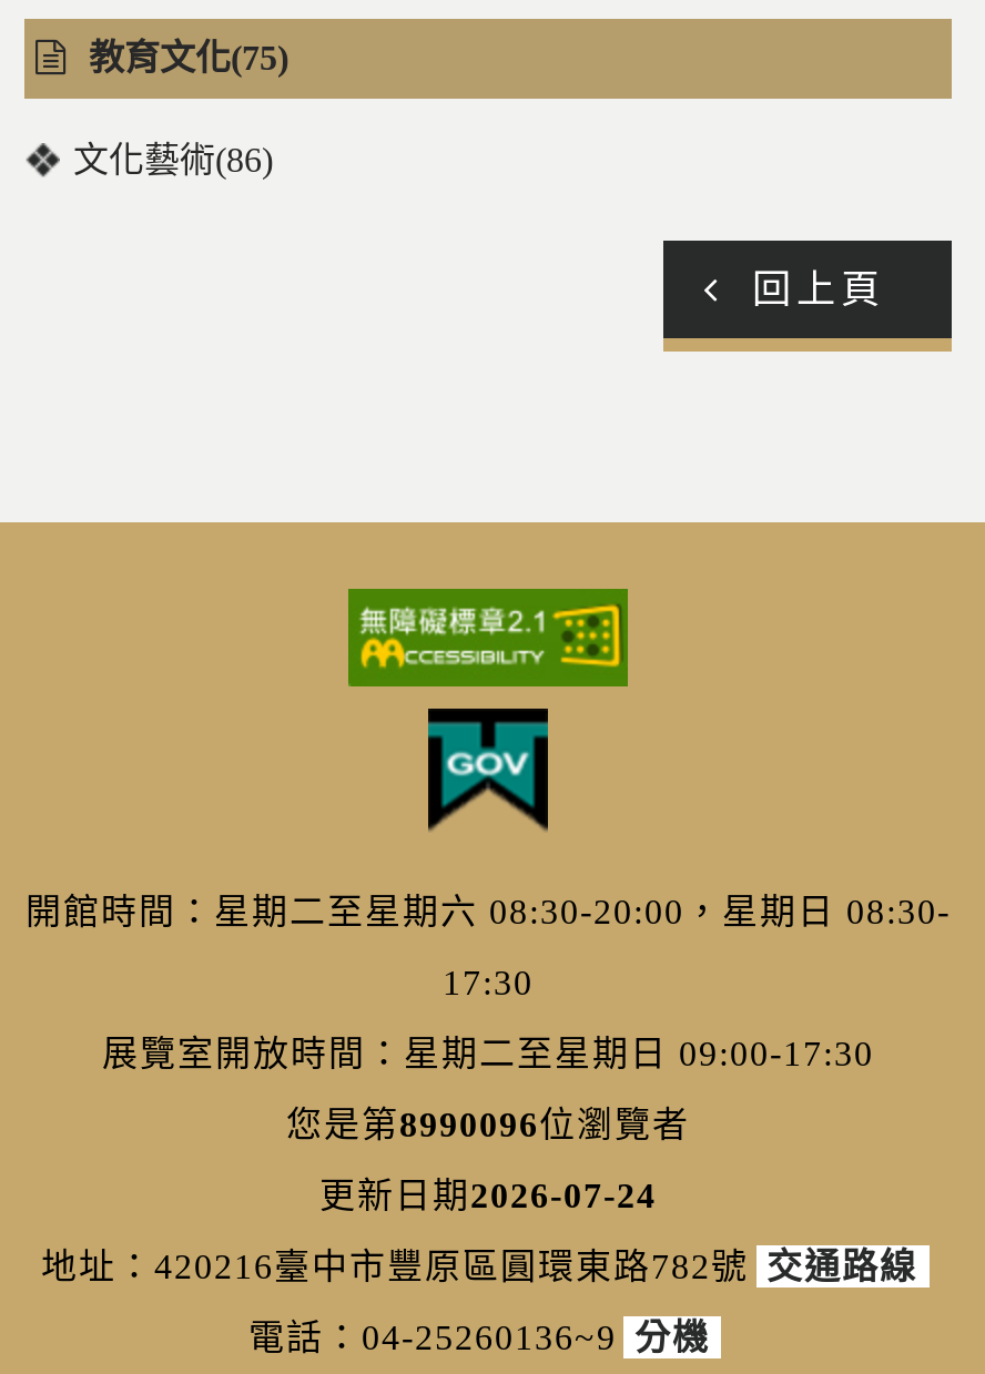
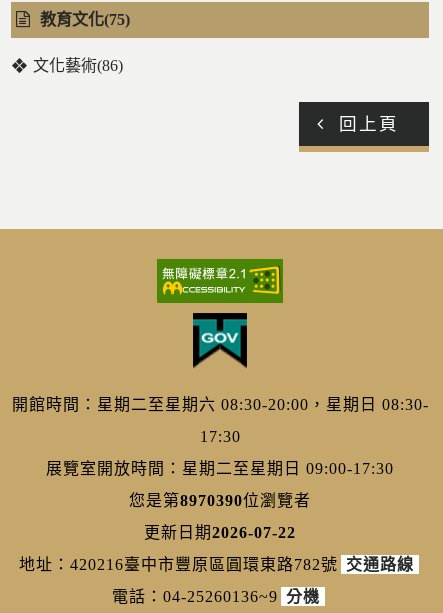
- 您是第8990096位瀏覽者
+ 您是第8970390位瀏覽者

- 更新日期2026-07-24
+ 更新日期2026-07-22
